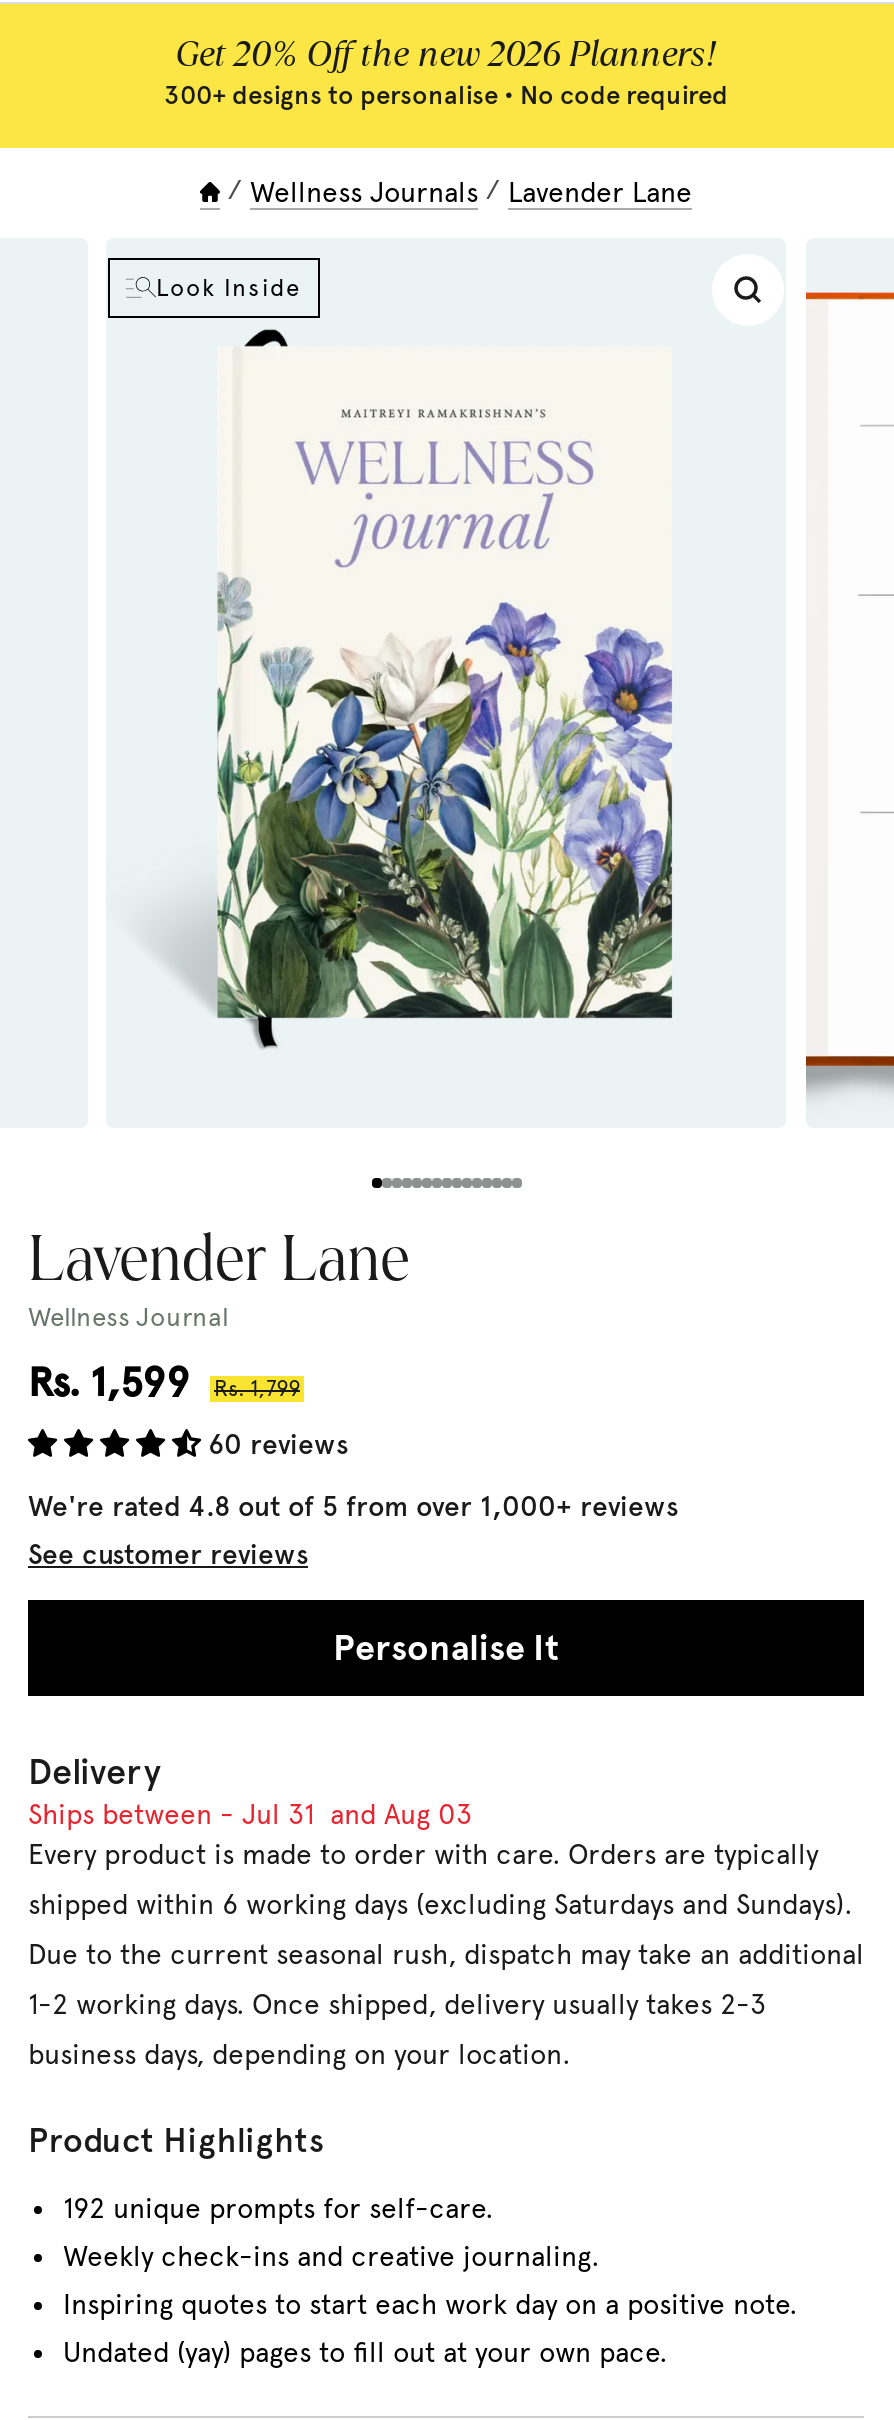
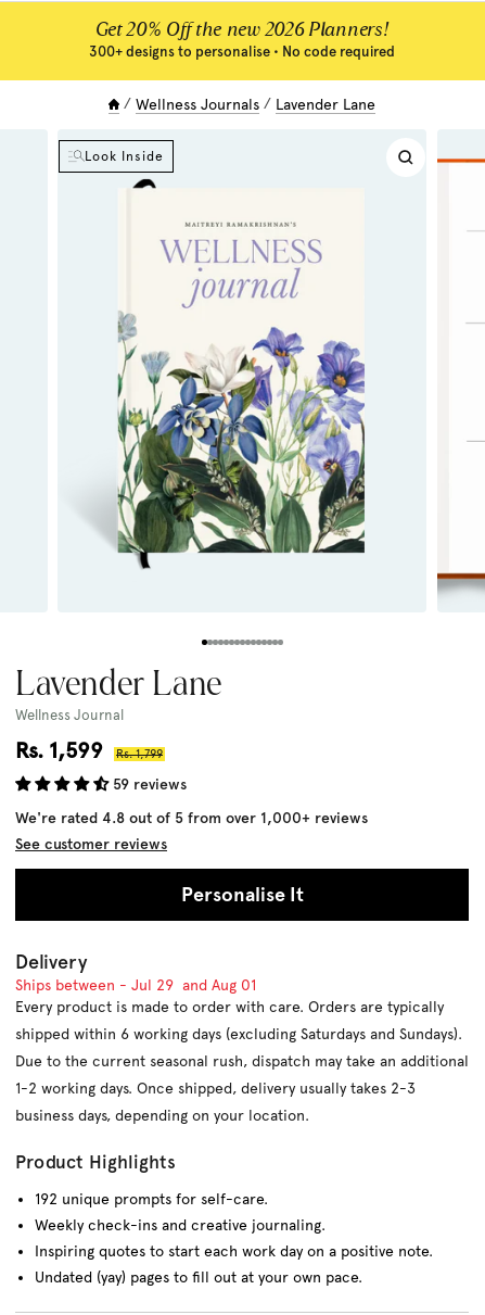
- 60 reviews
+ 59 reviews

- Ships between - Jul 31 and Aug 03
+ Ships between - Jul 29 and Aug 01
